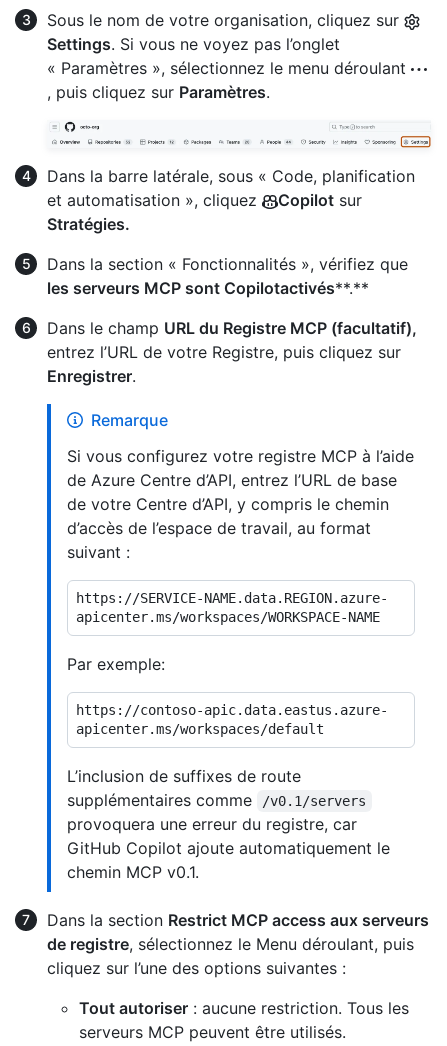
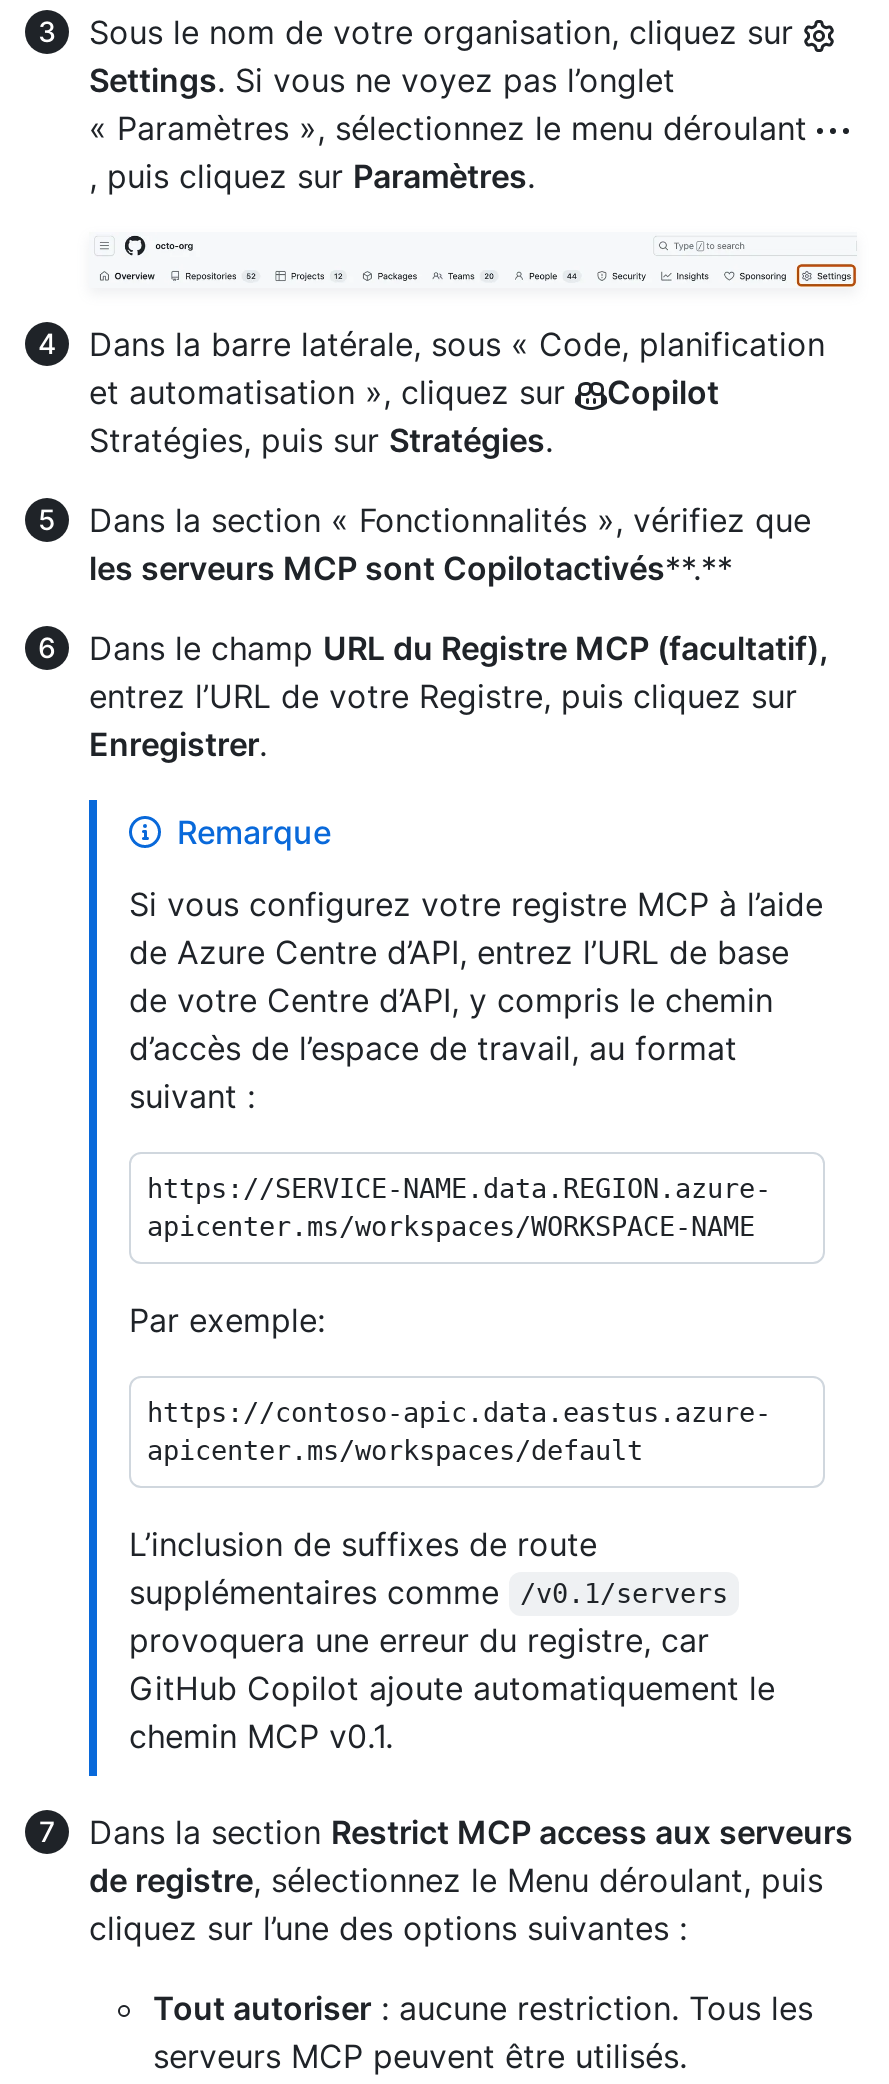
- et automatisation », cliquez
- Copilot sur
- Stratégies.
+ et automatisation », cliquez sur
+ Copilot
+ Stratégies, puis sur Stratégies.
